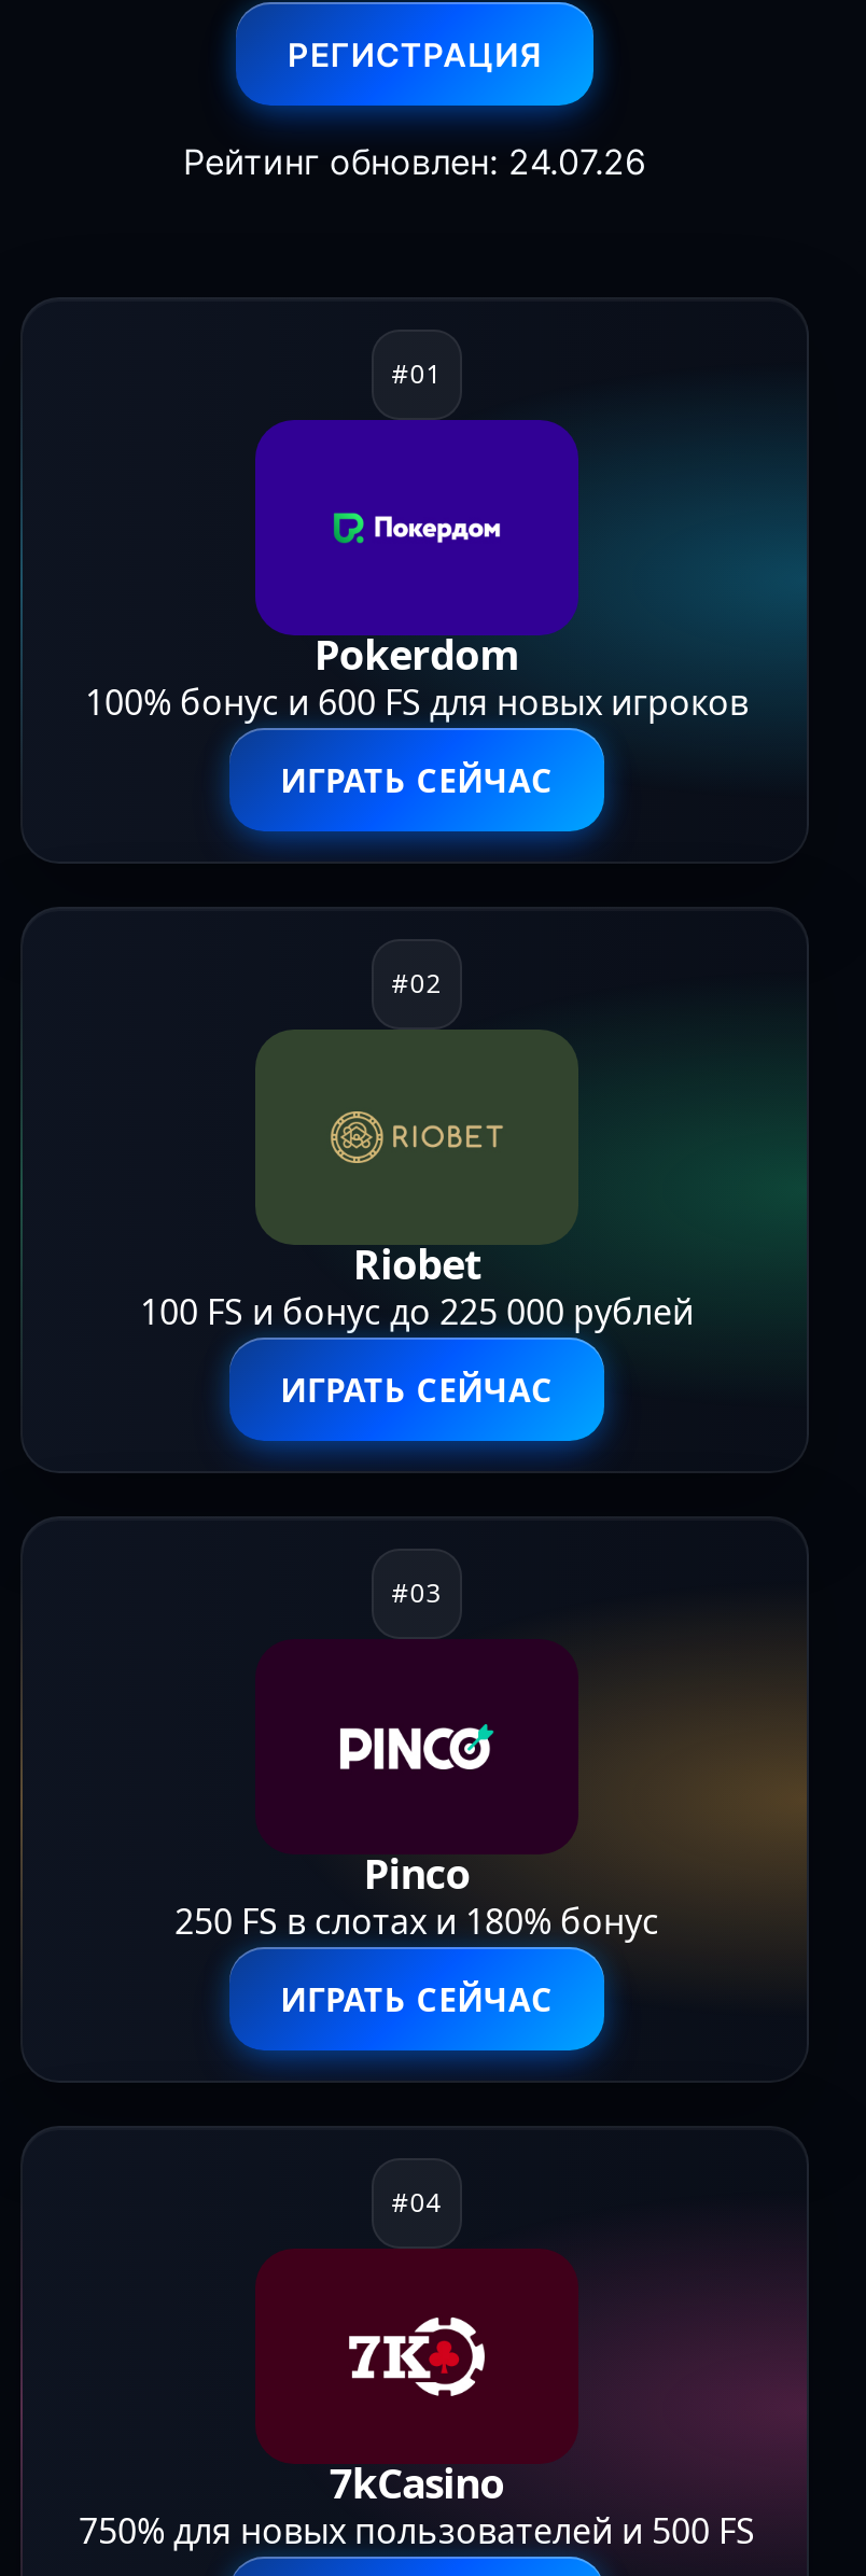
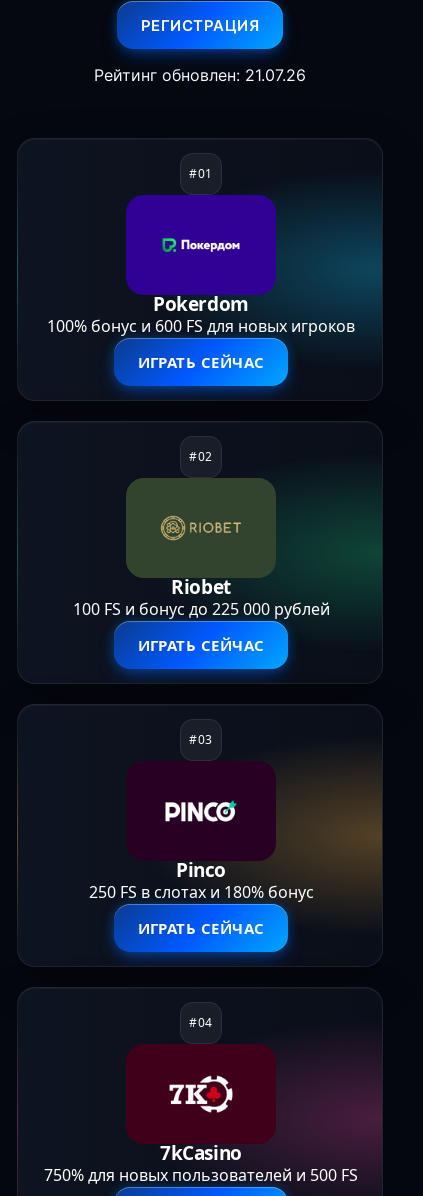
- Рейтинг обновлен: 24.07.26
+ Рейтинг обновлен: 21.07.26
